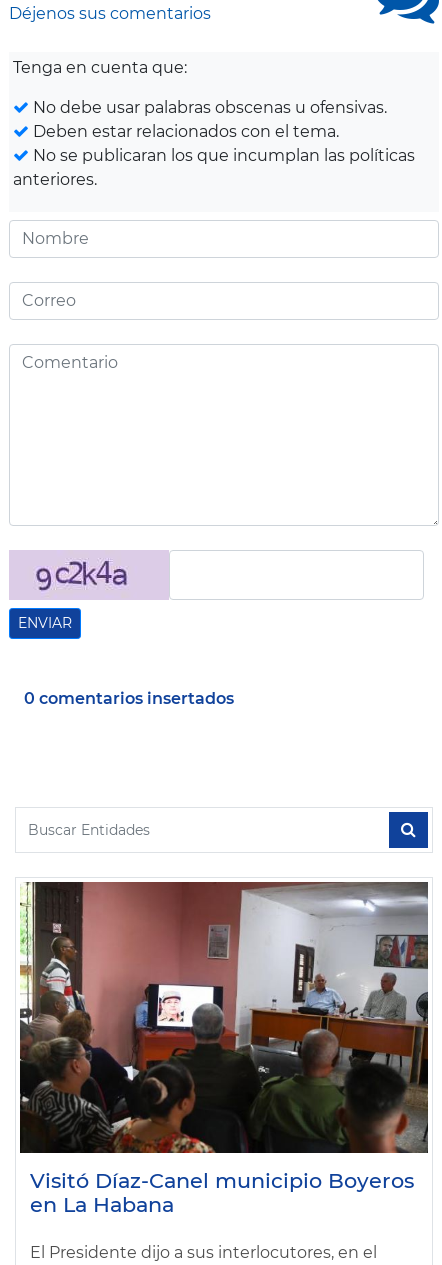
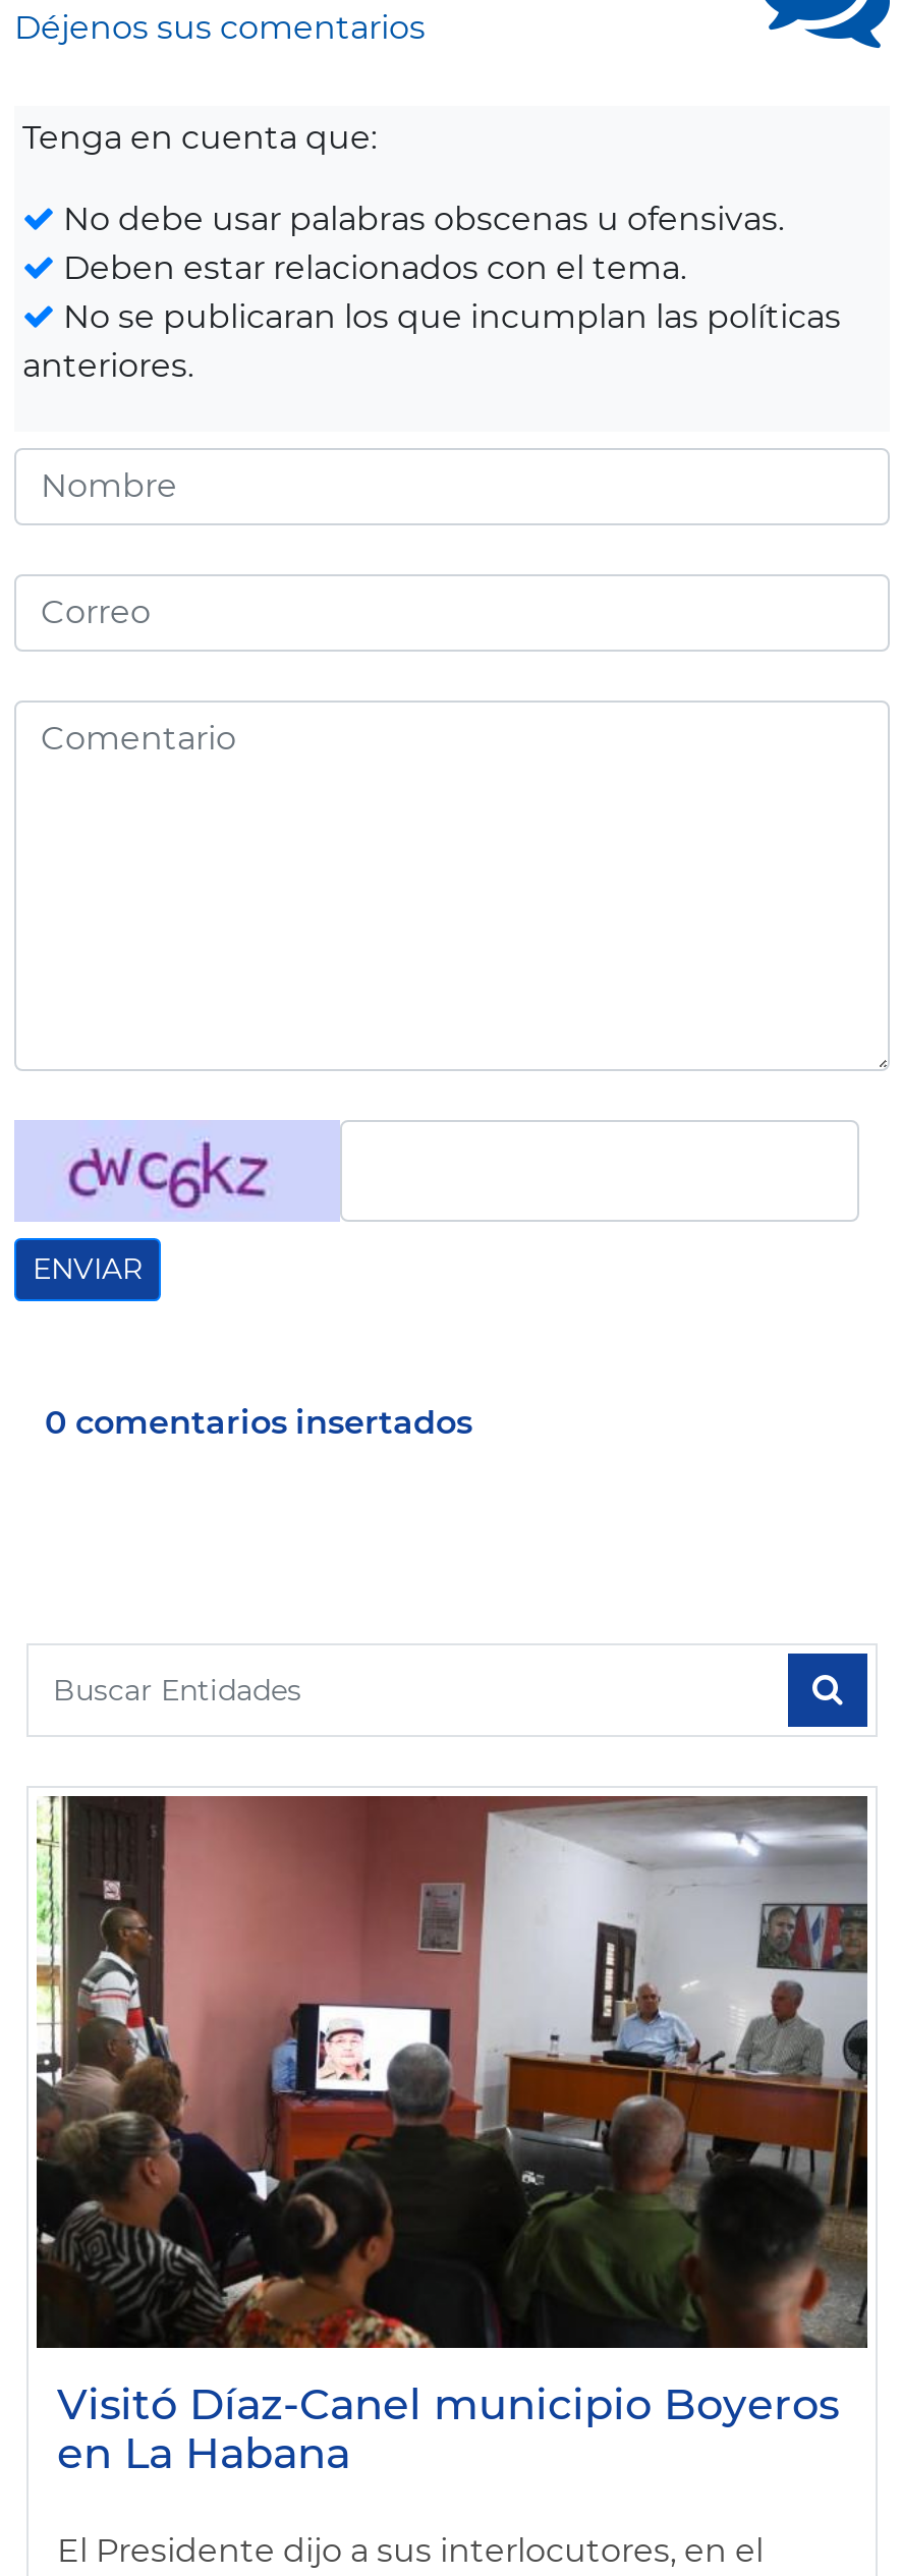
- [image]
+ [image]
